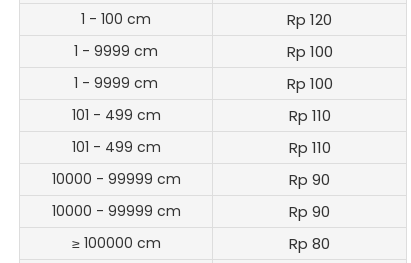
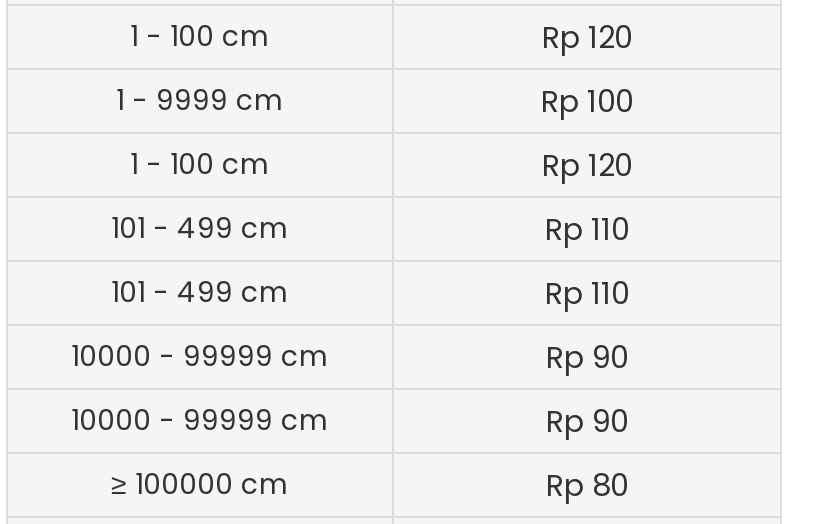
- 1 - 9999 cm
+ 1 - 100 cm

- Rp 100
+ Rp 120
